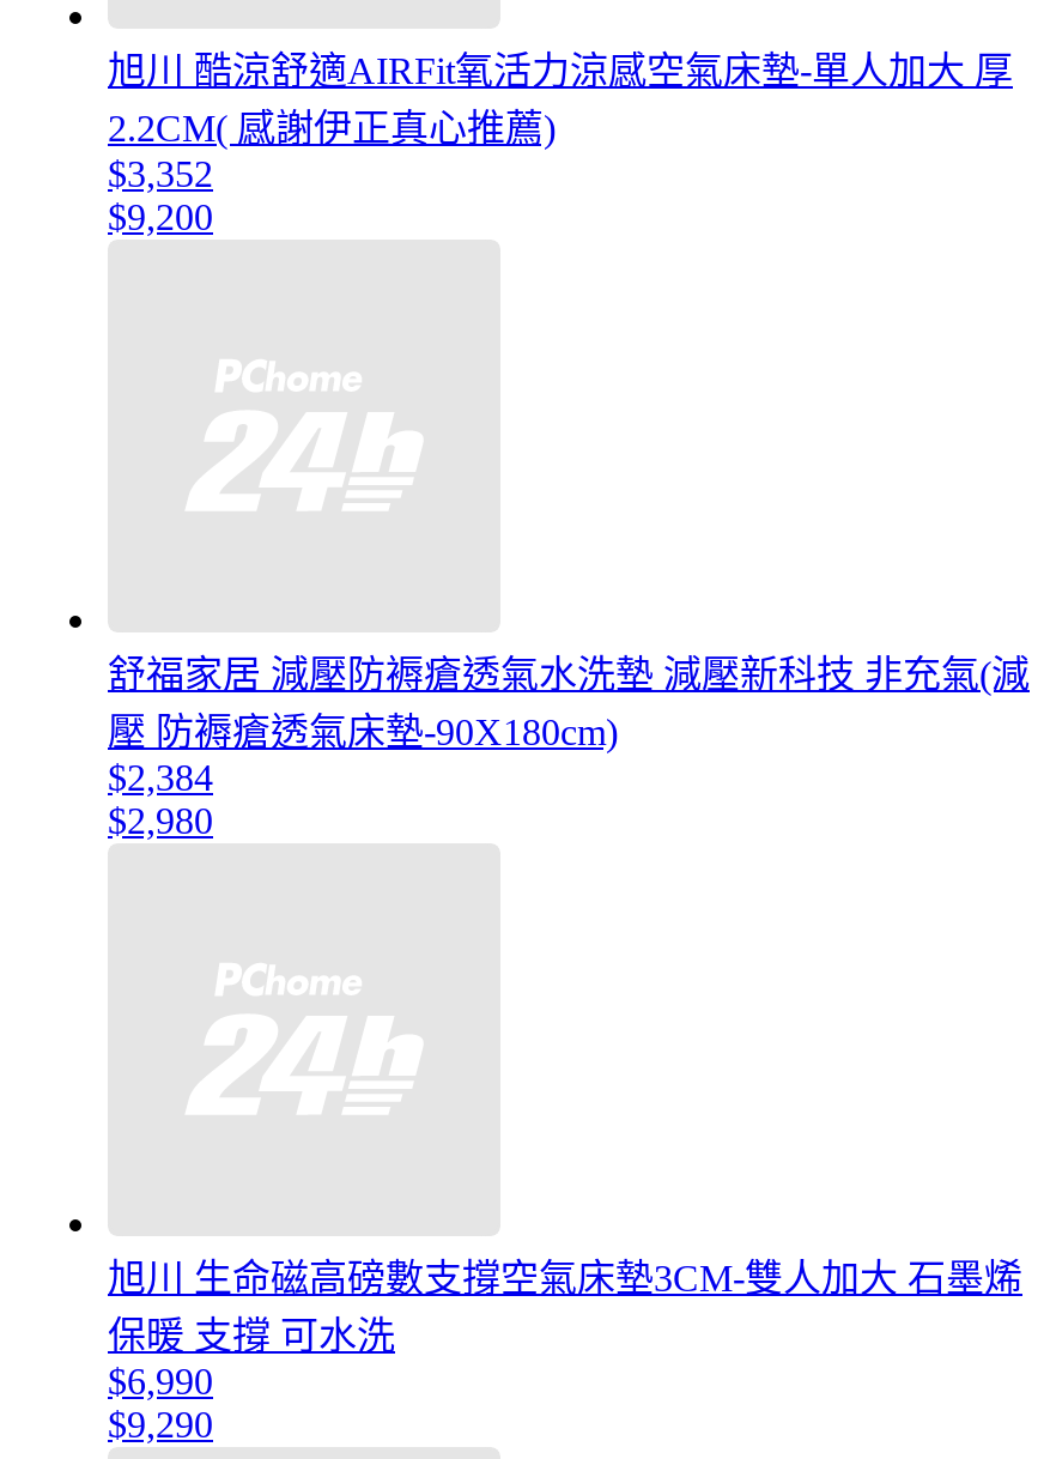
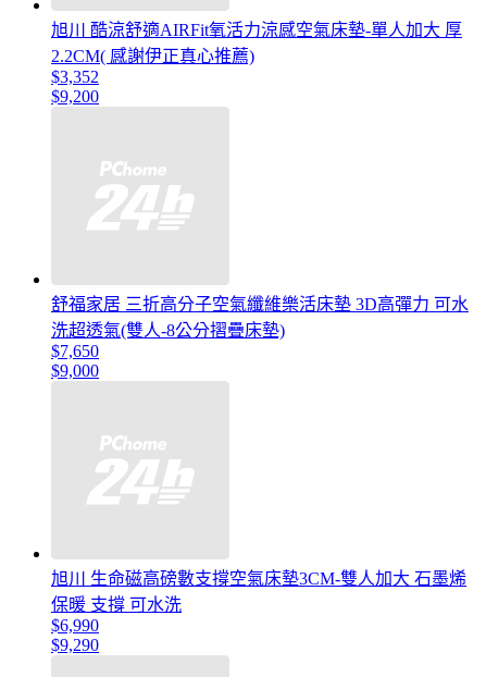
- 舒福家居 減壓防褥瘡透氣水洗墊 減壓新科技 非充氣(減
- 壓 防褥瘡透氣床墊-90X180cm)
- $2,384
- $2,980
+ 舒福家居 三折高分子空氣纖維樂活床墊 3D高彈力 可水
+ 洗超透氣(雙人-8公分摺疊床墊)
+ $7,650
+ $9,000
